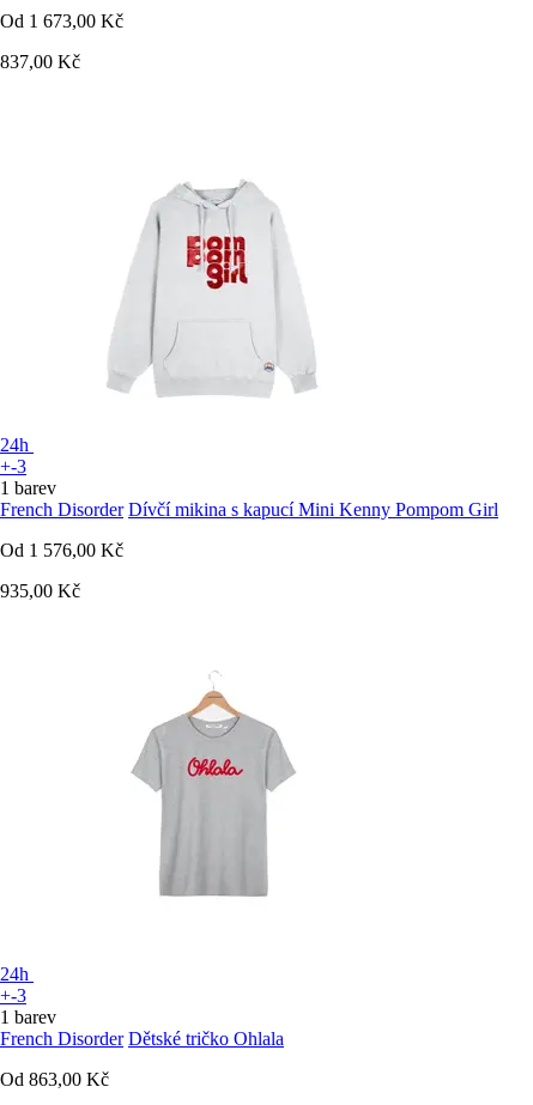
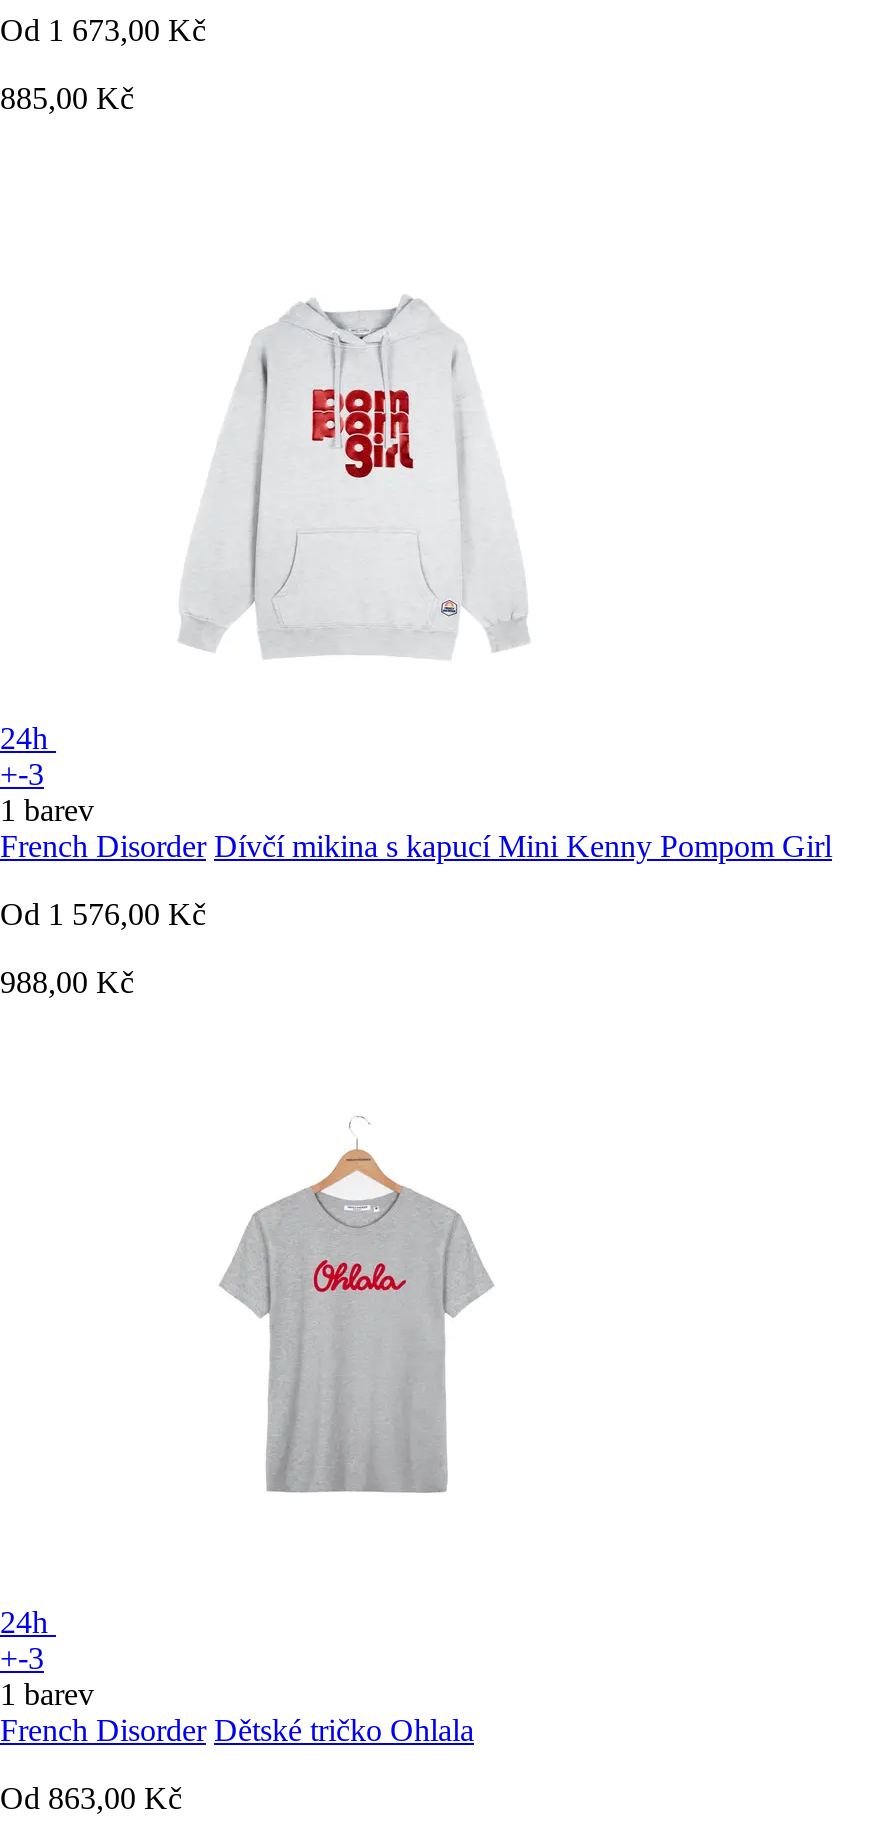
- 837,00 Kč
+ 885,00 Kč

- 935,00 Kč
+ 988,00 Kč
